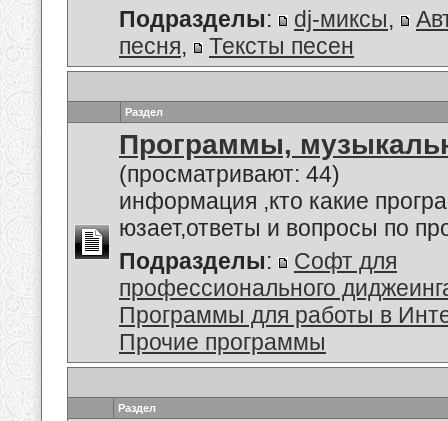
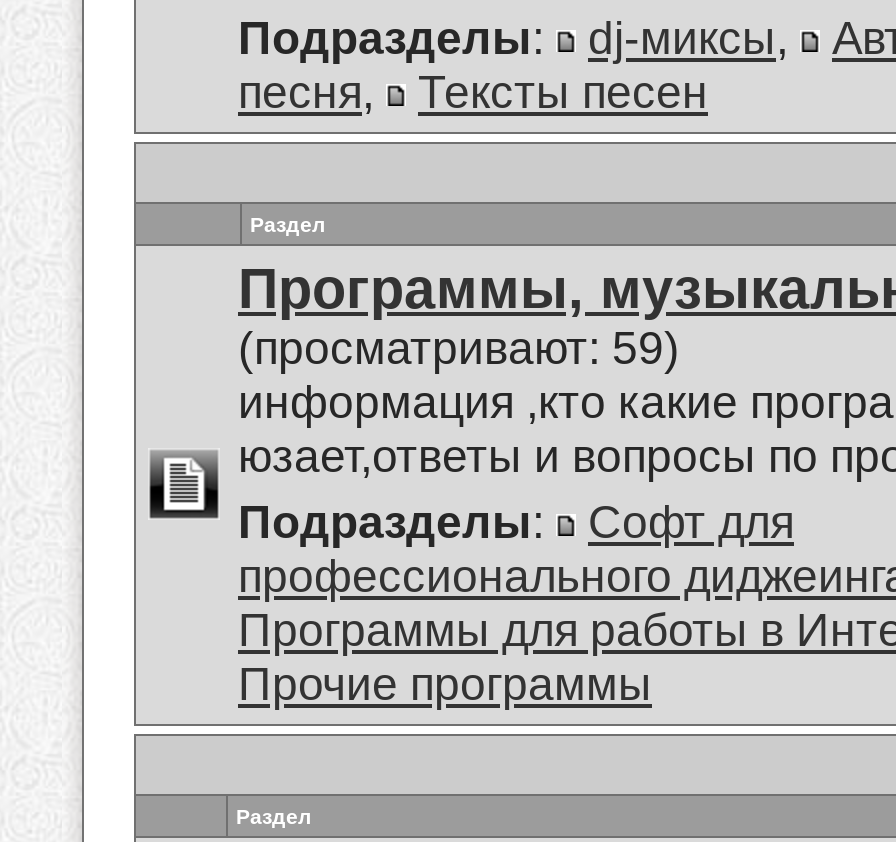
- (просматривают: 44)
+ (просматривают: 59)
